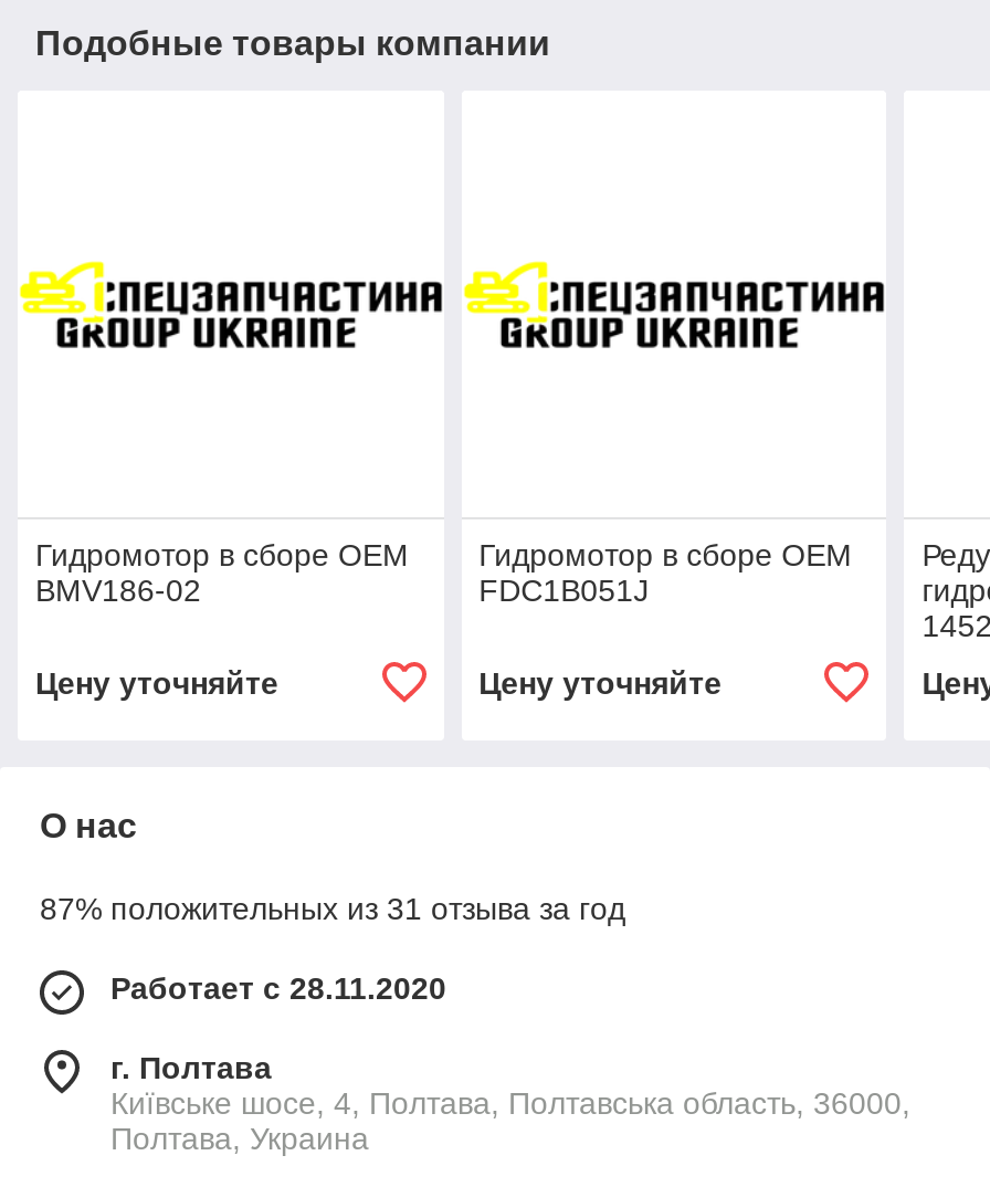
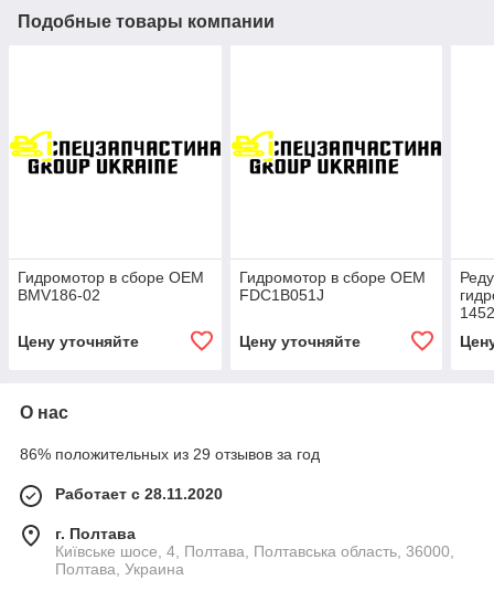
- 87% положительных из 31 отзыва за год
+ 86% положительных из 29 отзывов за год
